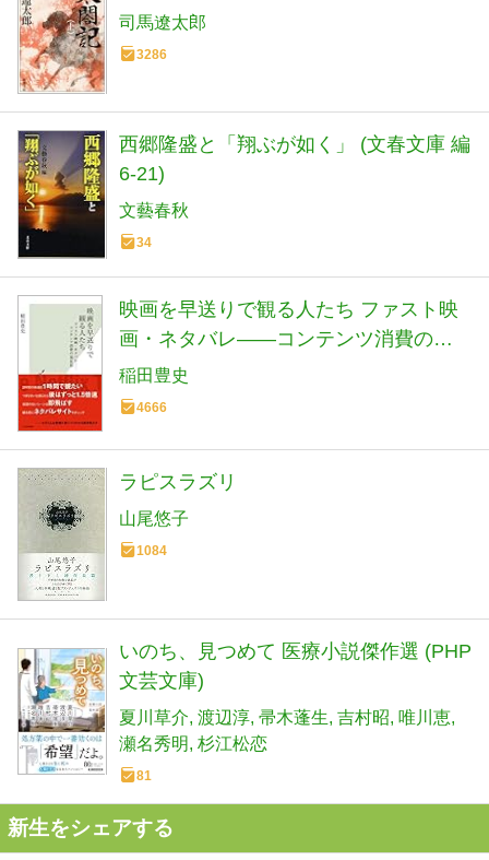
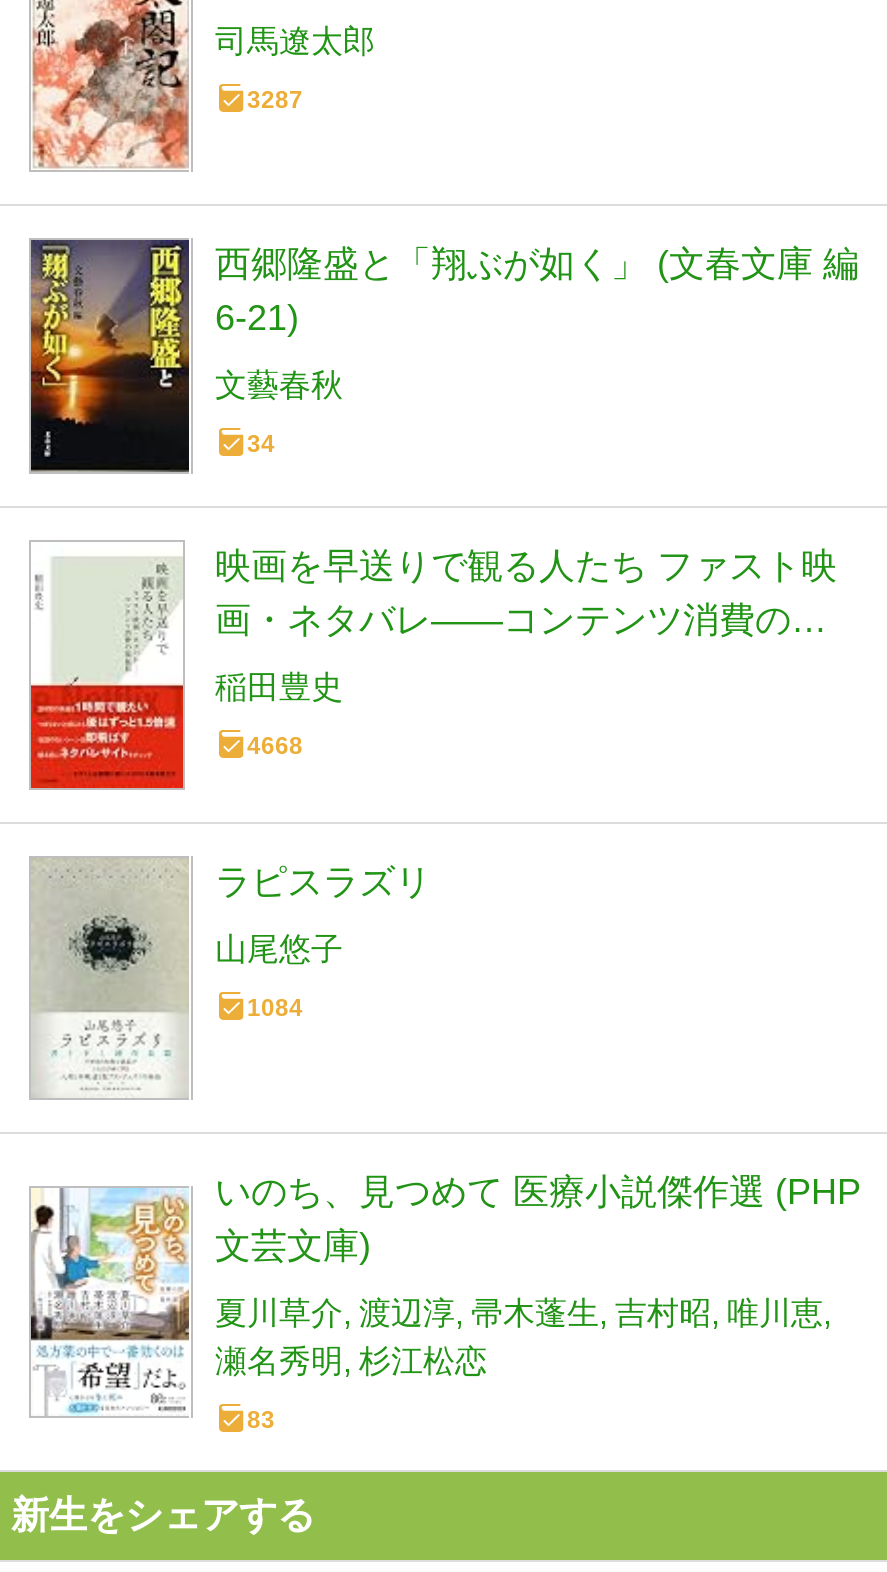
- 3286
+ 3287

- 4666
+ 4668

- 81
+ 83
